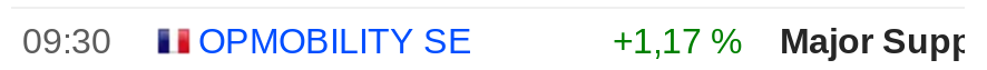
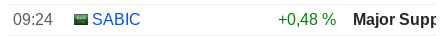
- 09:30
- OPMOBILITY SE
- +1,17 %
+ 09:24
+ SABIC
+ +0,48 %
